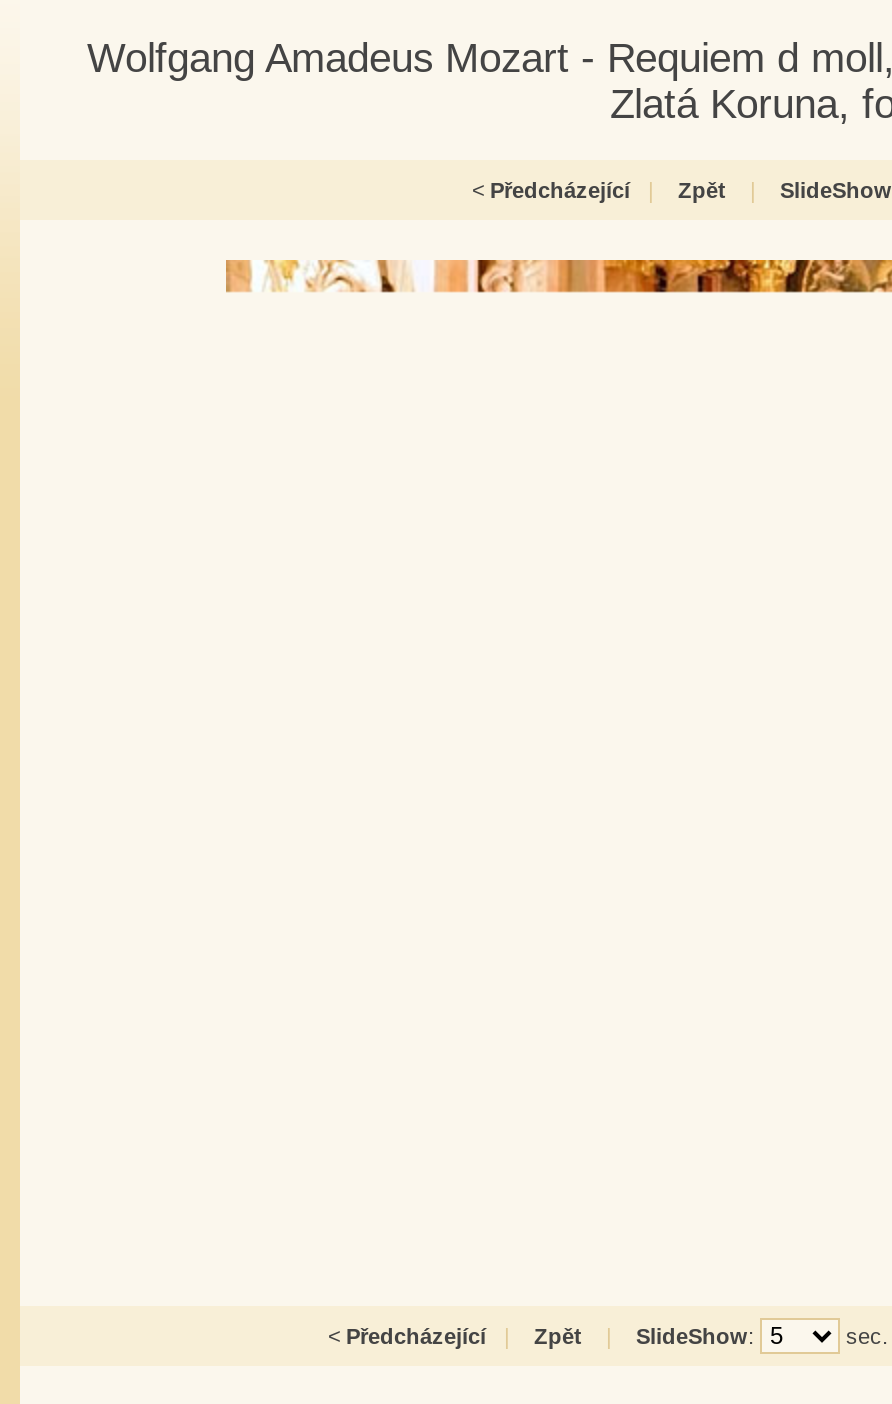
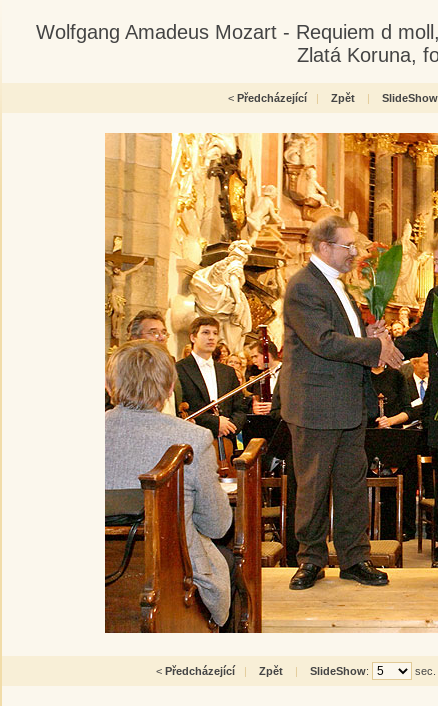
+ [image]
